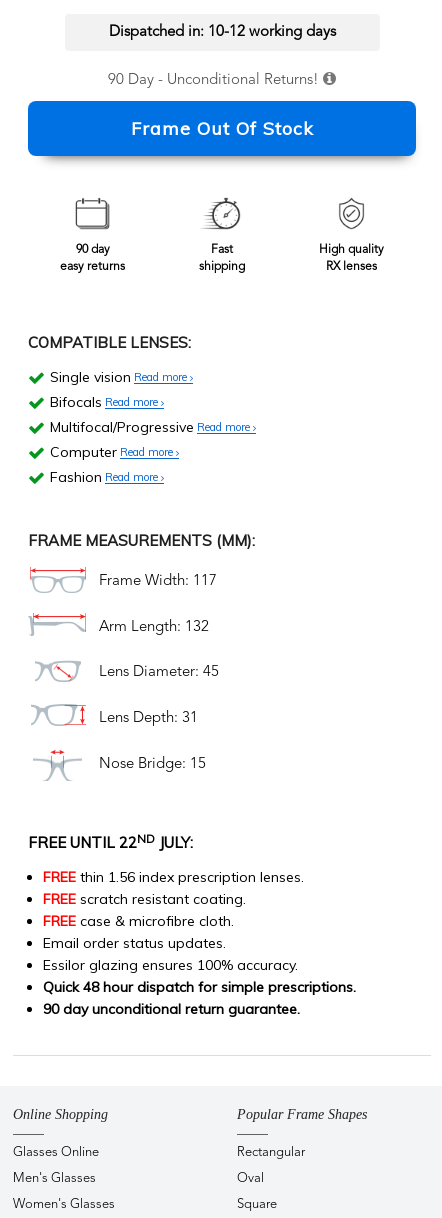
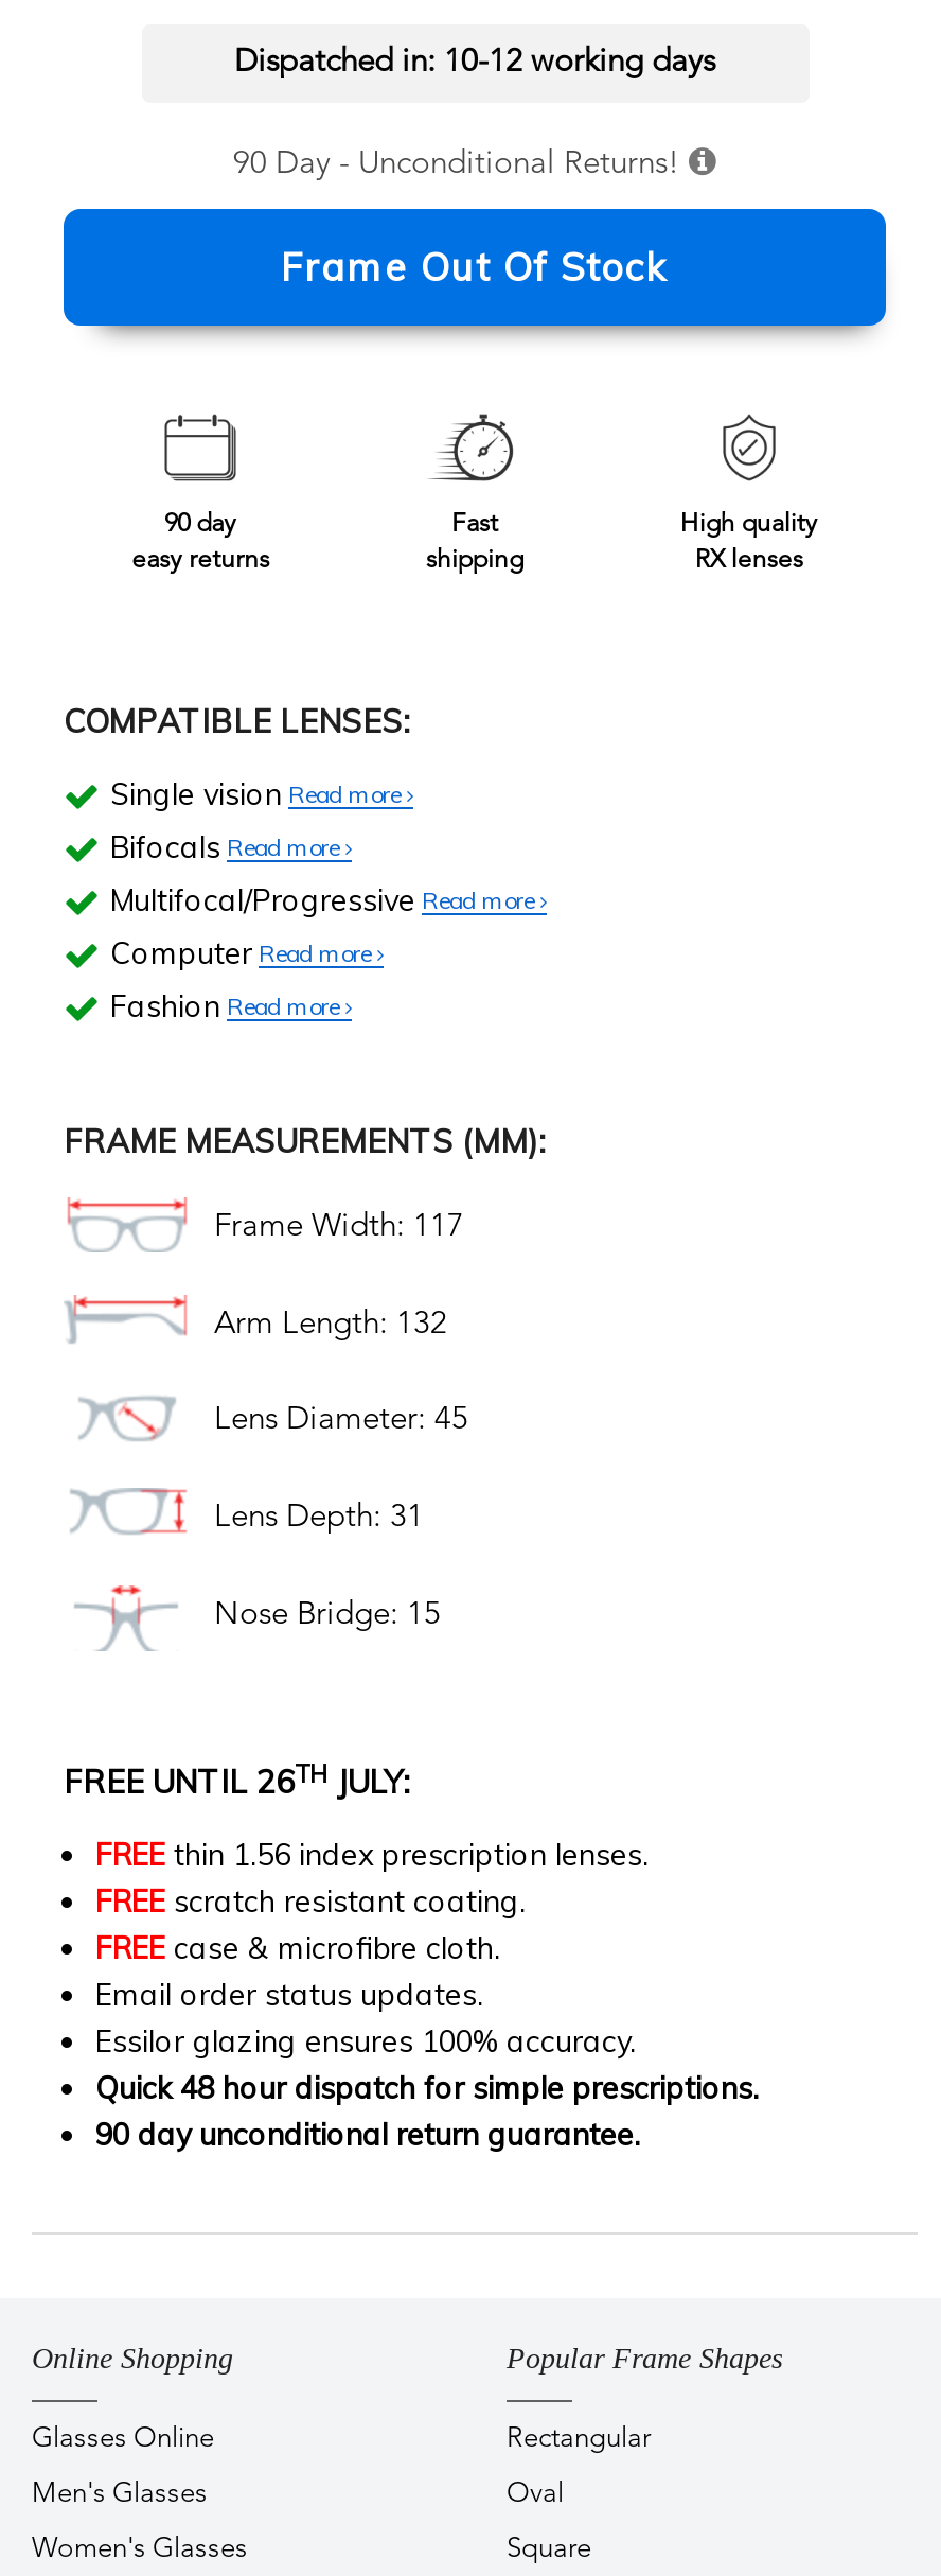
- FREE UNTIL 22ND JULY:
+ FREE UNTIL 26TH JULY:
